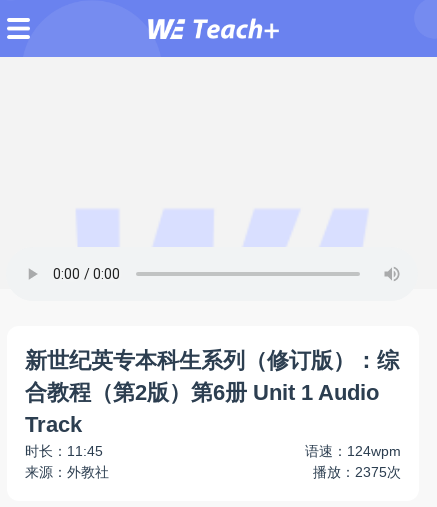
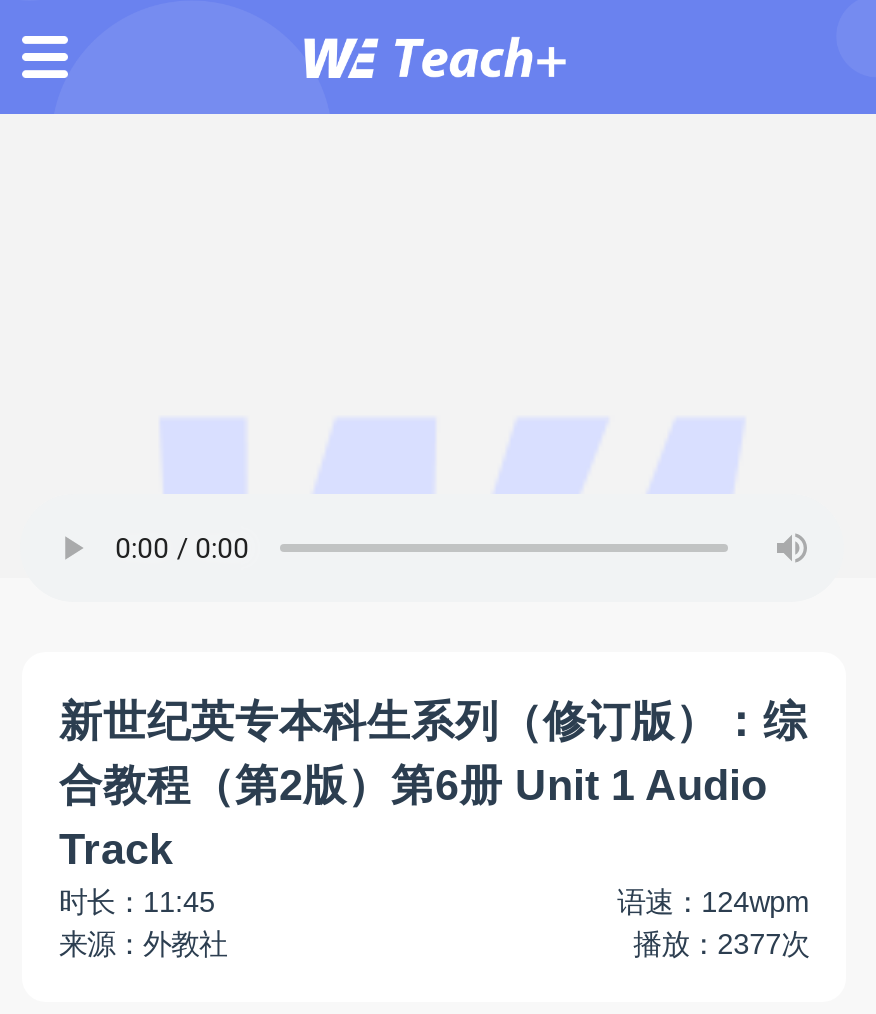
- 播放：2375次
+ 播放：2377次
